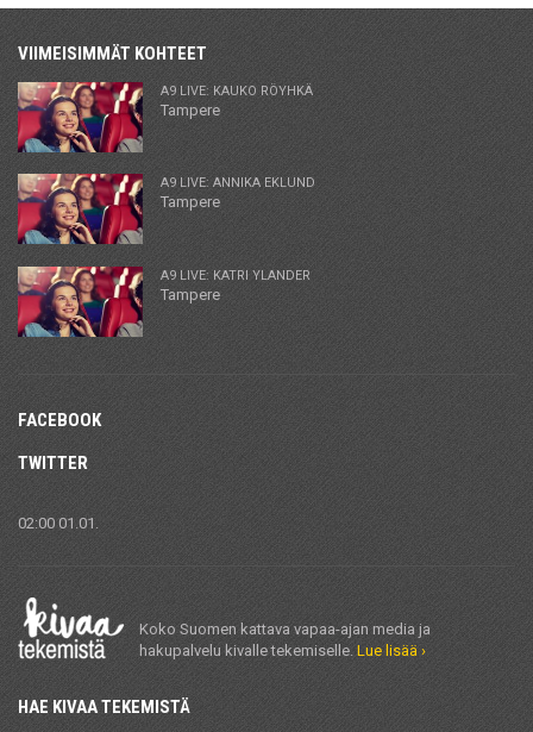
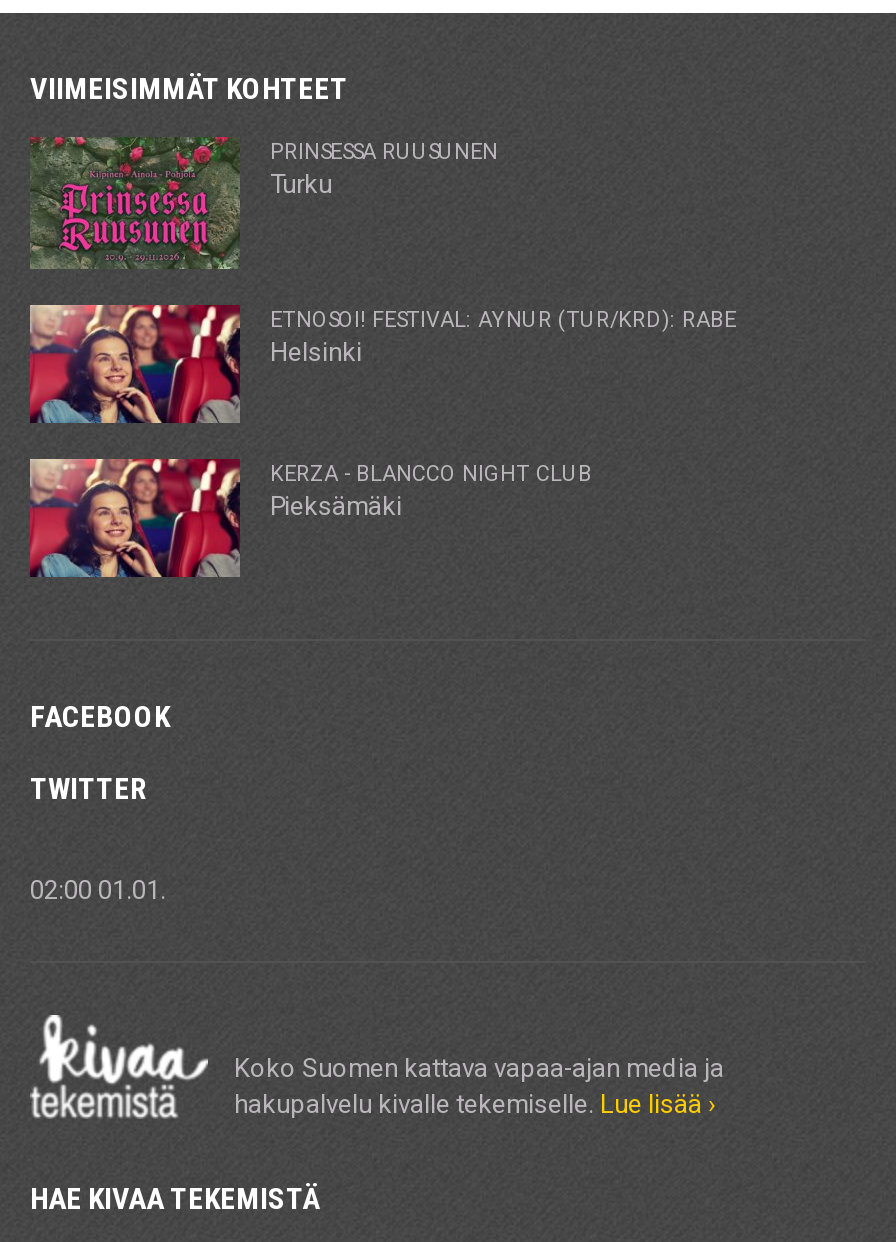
- [image]
- A9 LIVE: KAUKO RÖYHKÄ
- Tampere
+ [image]
+ PRINSESSA RUUSUNEN
+ Turku

- A9 LIVE: ANNIKA EKLUND
- Tampere
+ ETNOSOI! FESTIVAL: AYNUR (TUR/KRD): RABE
+ Helsinki

- A9 LIVE: KATRI YLANDER
- Tampere
+ KERZA - BLANCCO NIGHT CLUB
+ Pieksämäki
